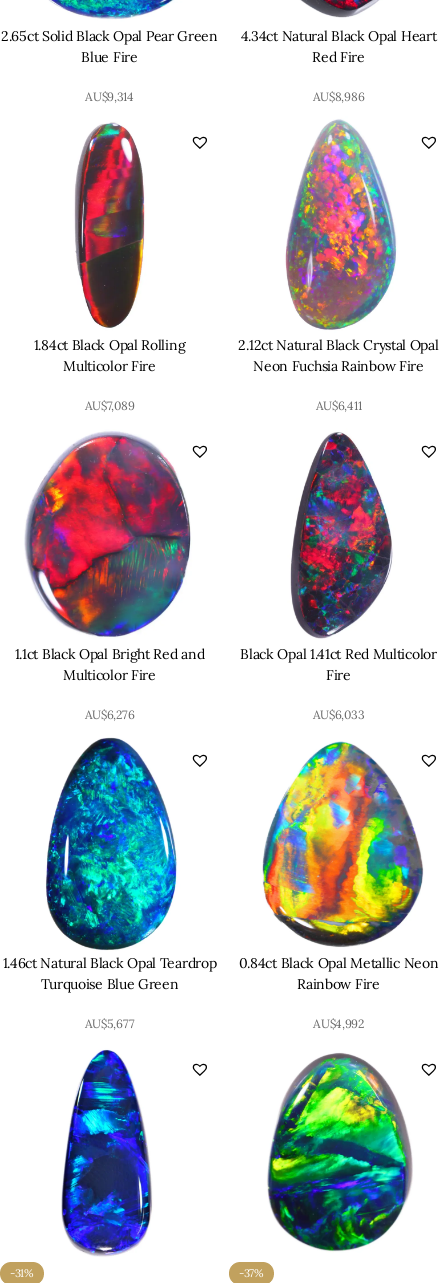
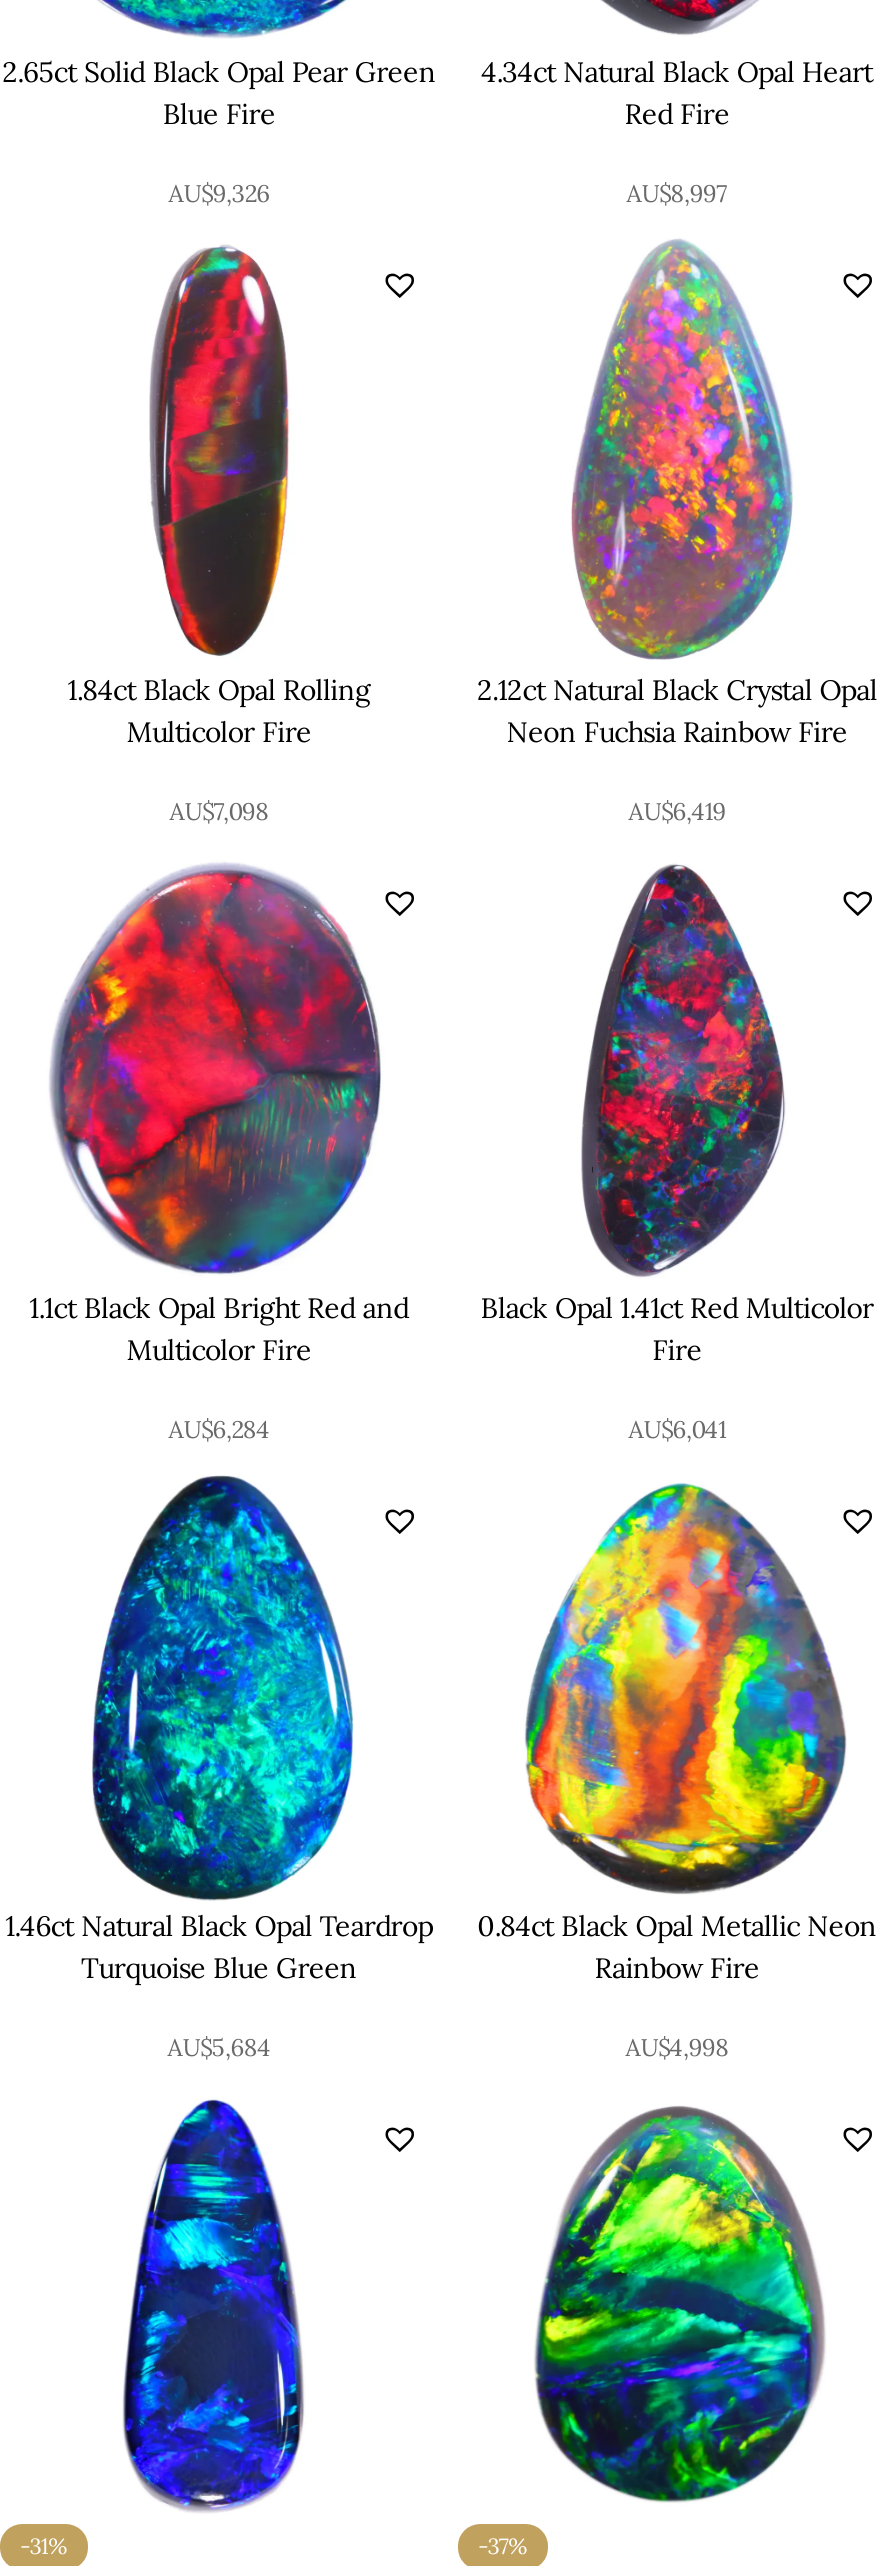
- AU$9,314
+ AU$9,326

- AU$8,986
+ AU$8,997

- AU$7,089
+ AU$7,098

- AU$6,411
+ AU$6,419

- AU$6,276
+ AU$6,284

- AU$6,033
+ AU$6,041

- AU$5,677
+ AU$5,684

- AU$4,992
+ AU$4,998
